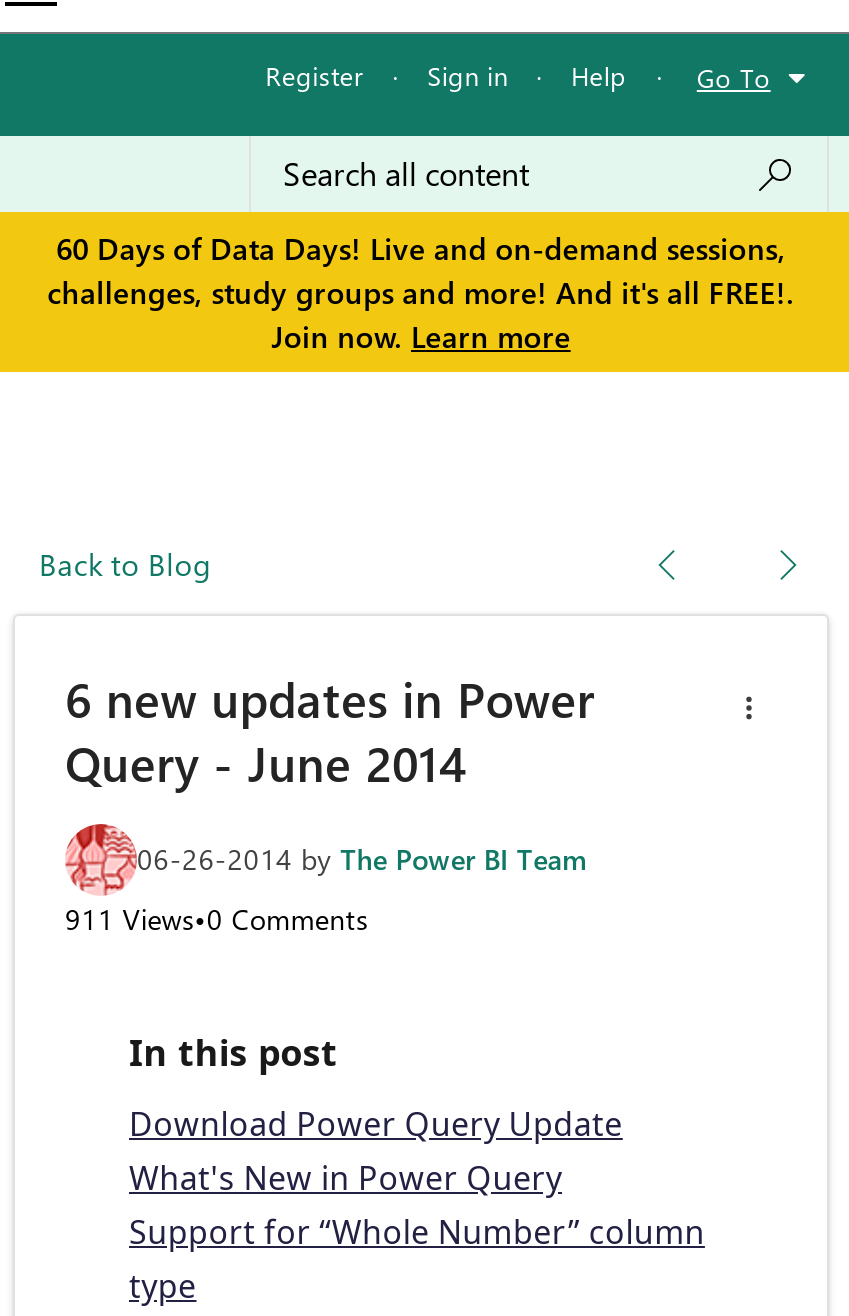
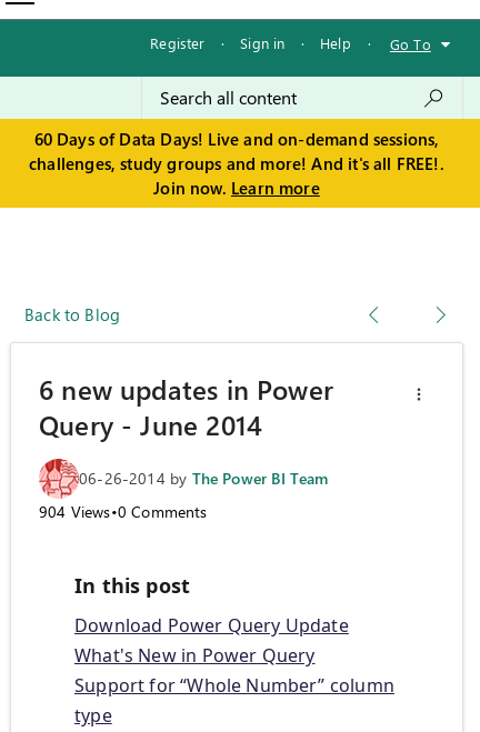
- 911 Views•0 Comments
+ 904 Views•0 Comments
